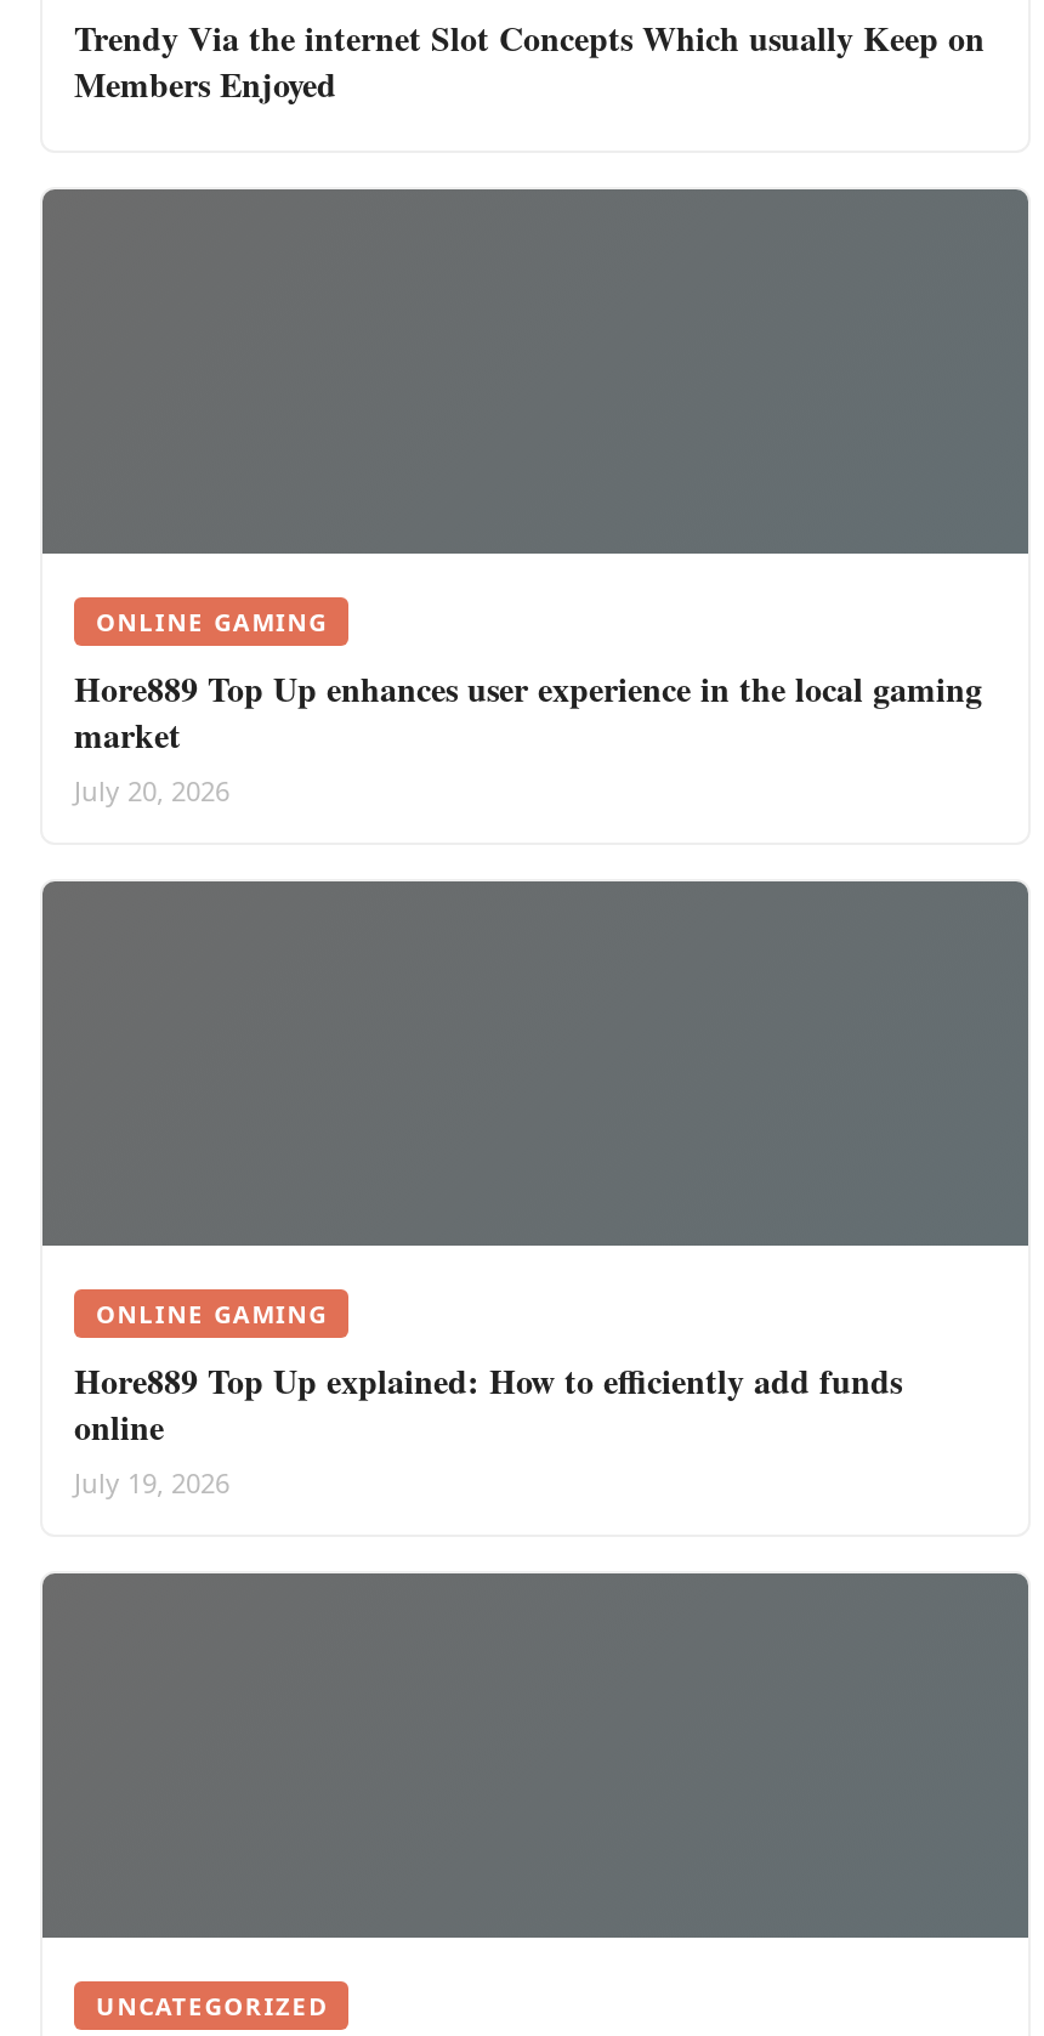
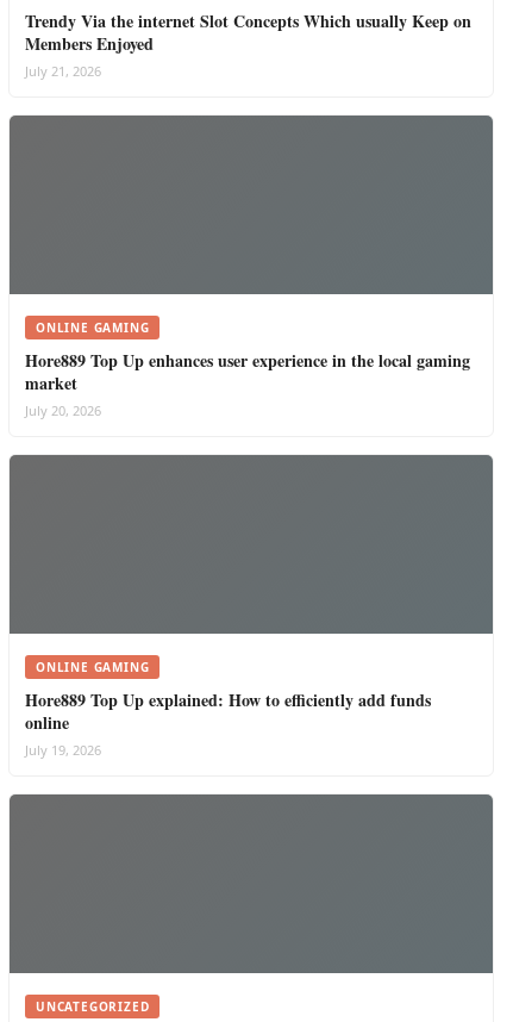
+ July 21, 2026
